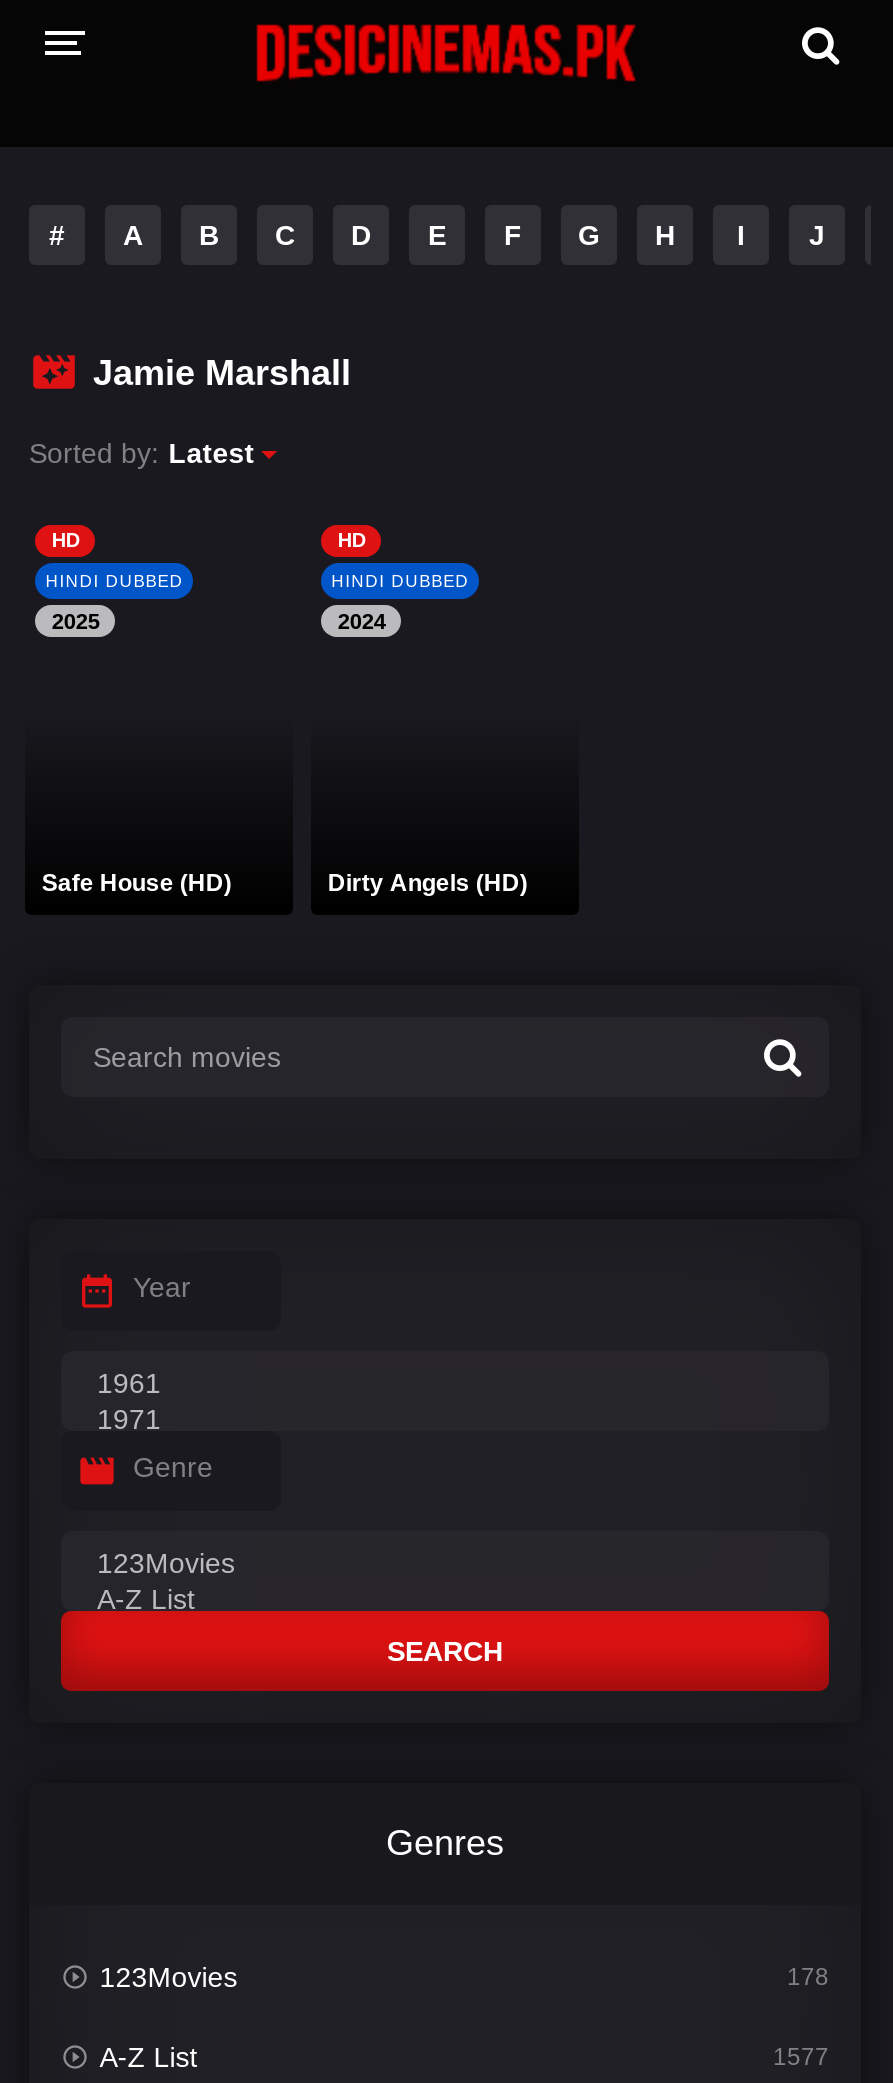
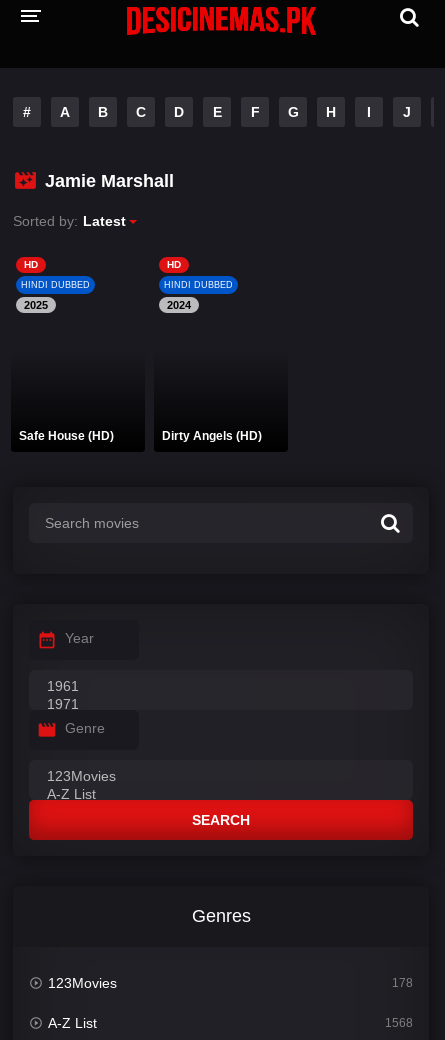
- 1577
+ 1568
